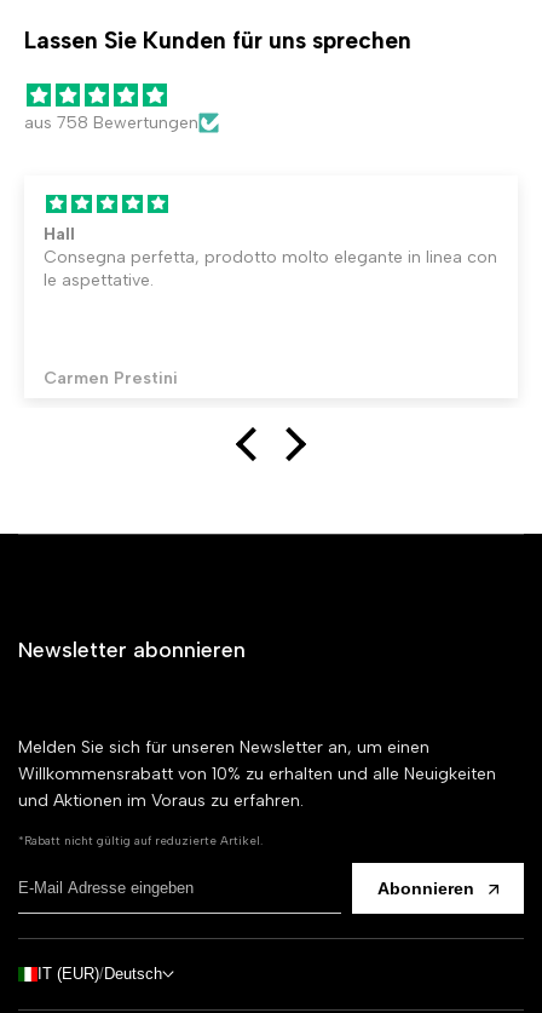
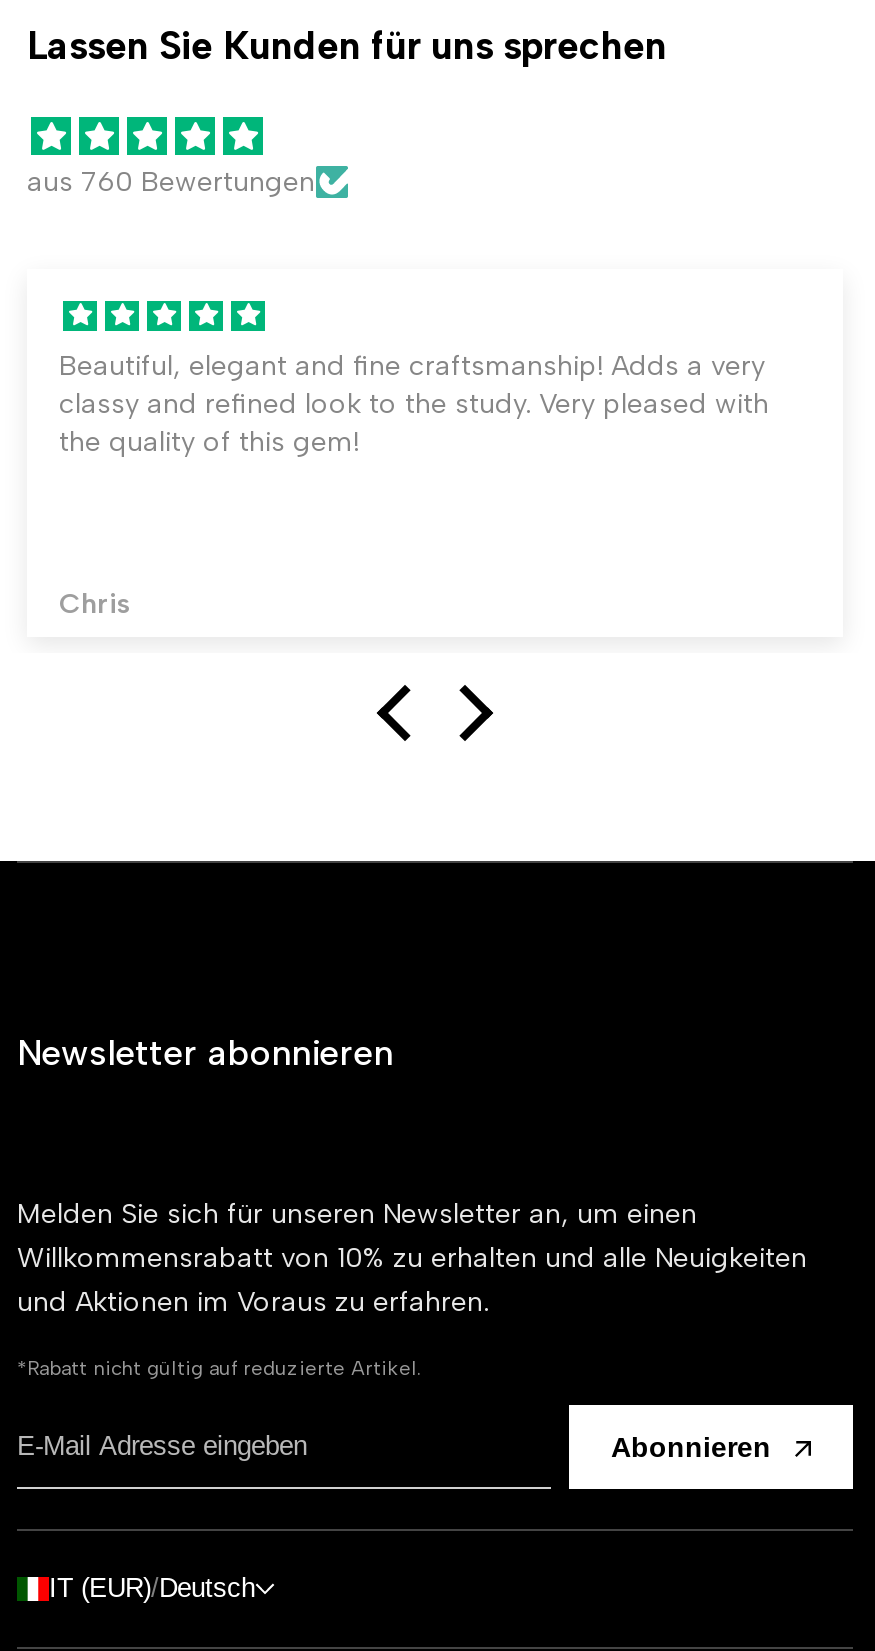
- aus 758 Bewertungen
+ aus 760 Bewertungen

- Hall
- Consegna perfetta, prodotto molto elegante in linea con
- le aspettative.
+ Beautiful, elegant and fine craftsmanship! Adds a very
+ classy and refined look to the study. Very pleased with
+ the quality of this gem!

- Carmen Prestini
+ Chris
